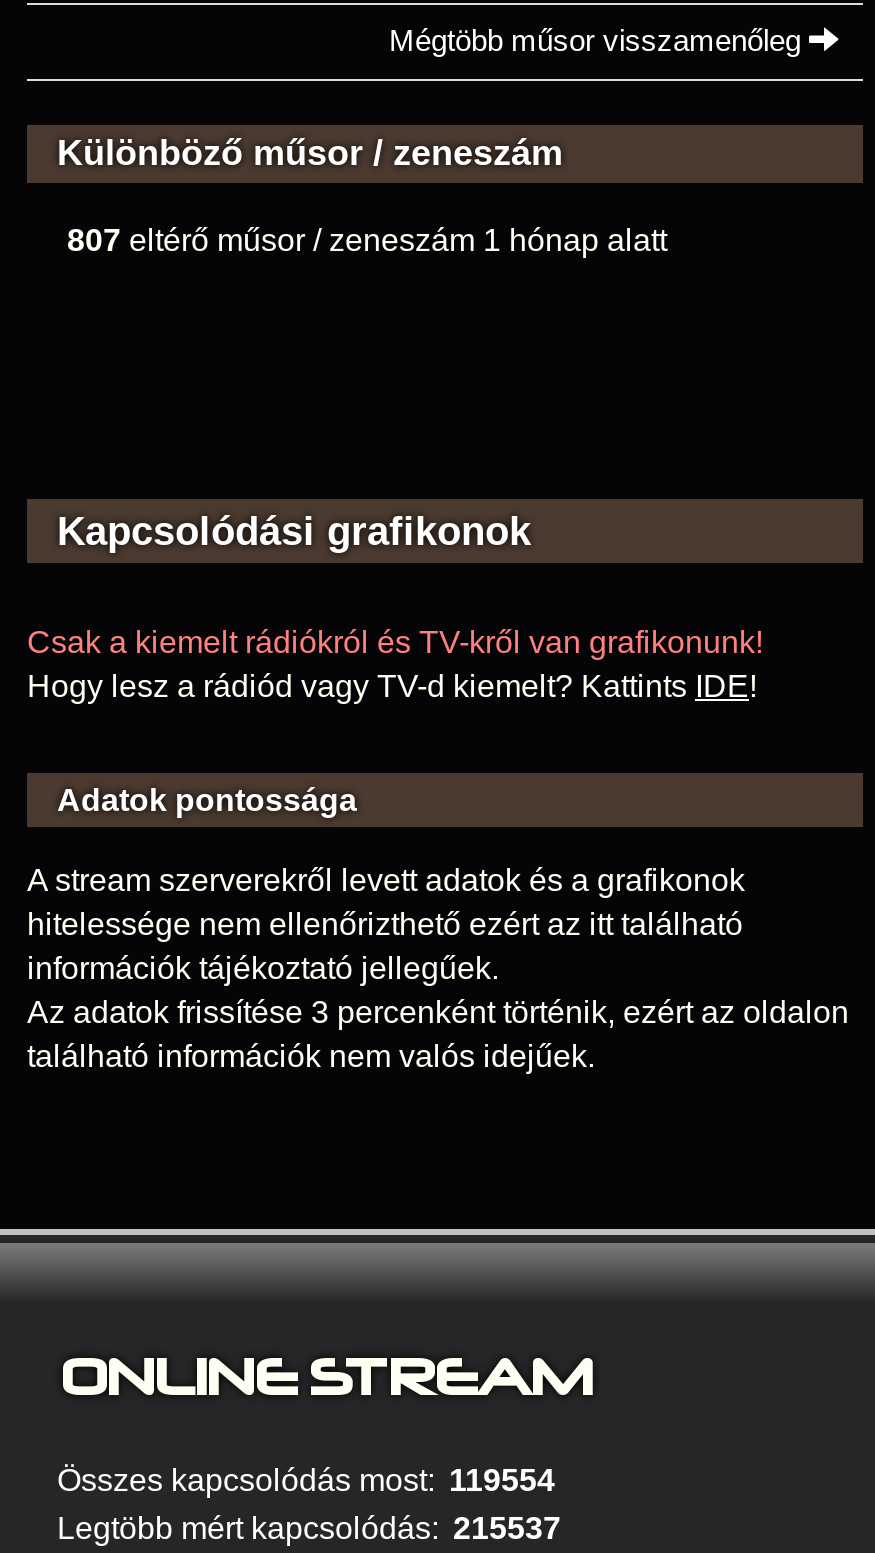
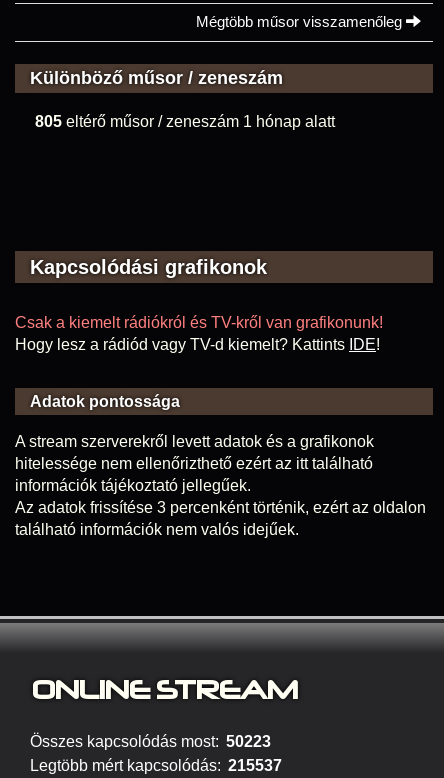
- 807 eltérő műsor / zeneszám 1 hónap alatt
+ 805 eltérő műsor / zeneszám 1 hónap alatt

- Összes kapcsolódás most: 119554
+ Összes kapcsolódás most: 50223
